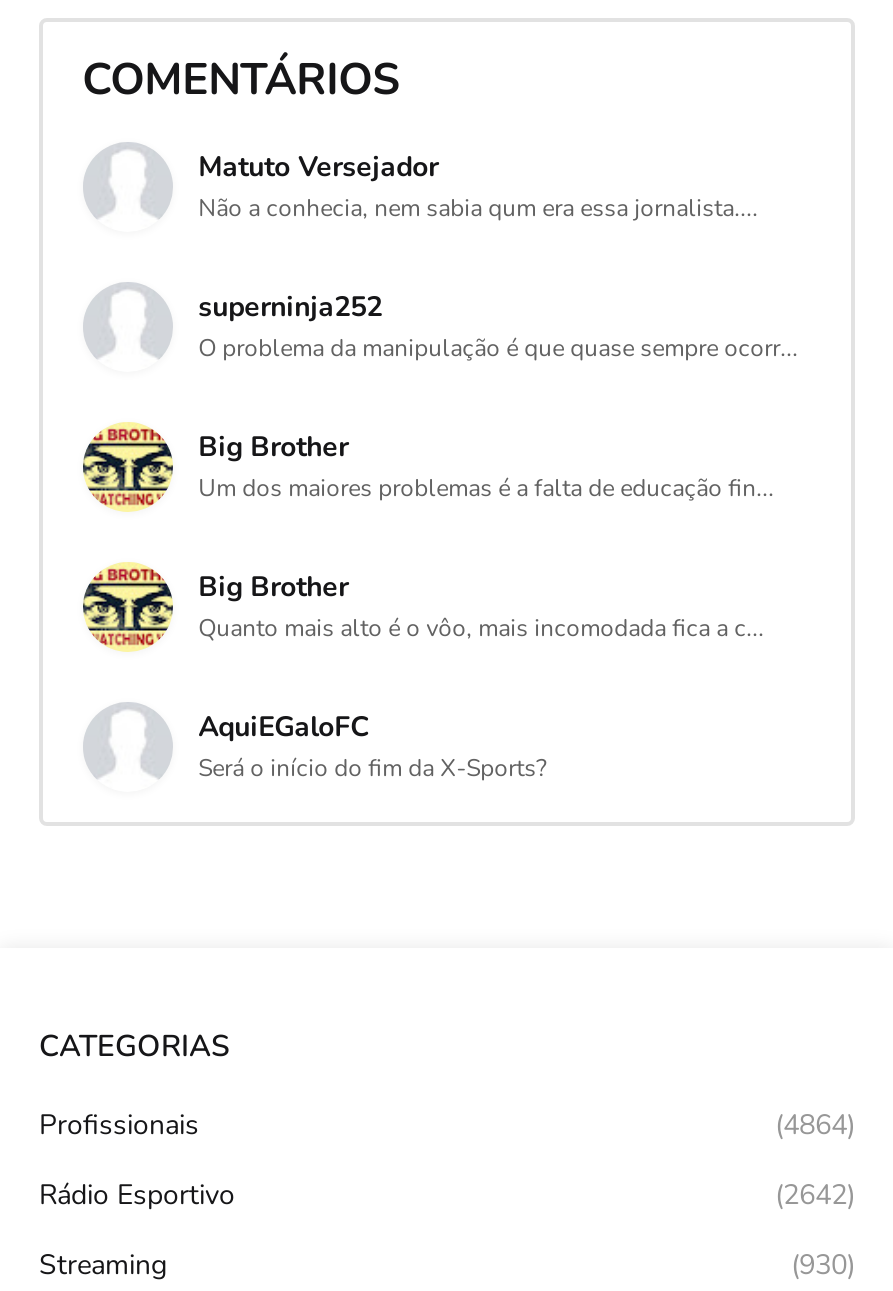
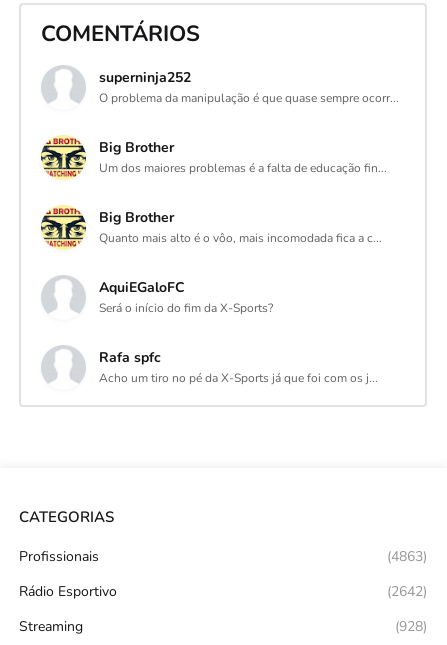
- Matuto Versejador
- Não a conhecia, nem sabia qum era essa jornalista....

moved up: [image] | superninja252 | O problema da manipulação é que quase sempre ocorr... | ... | AquiEGaloFC | Será o início do fim da X-Sports?

+ Rafa spfc
+ Acho um tiro no pé da X-Sports já que foi com os j...

- (4864)
+ (4863)

- (930)
+ (928)
